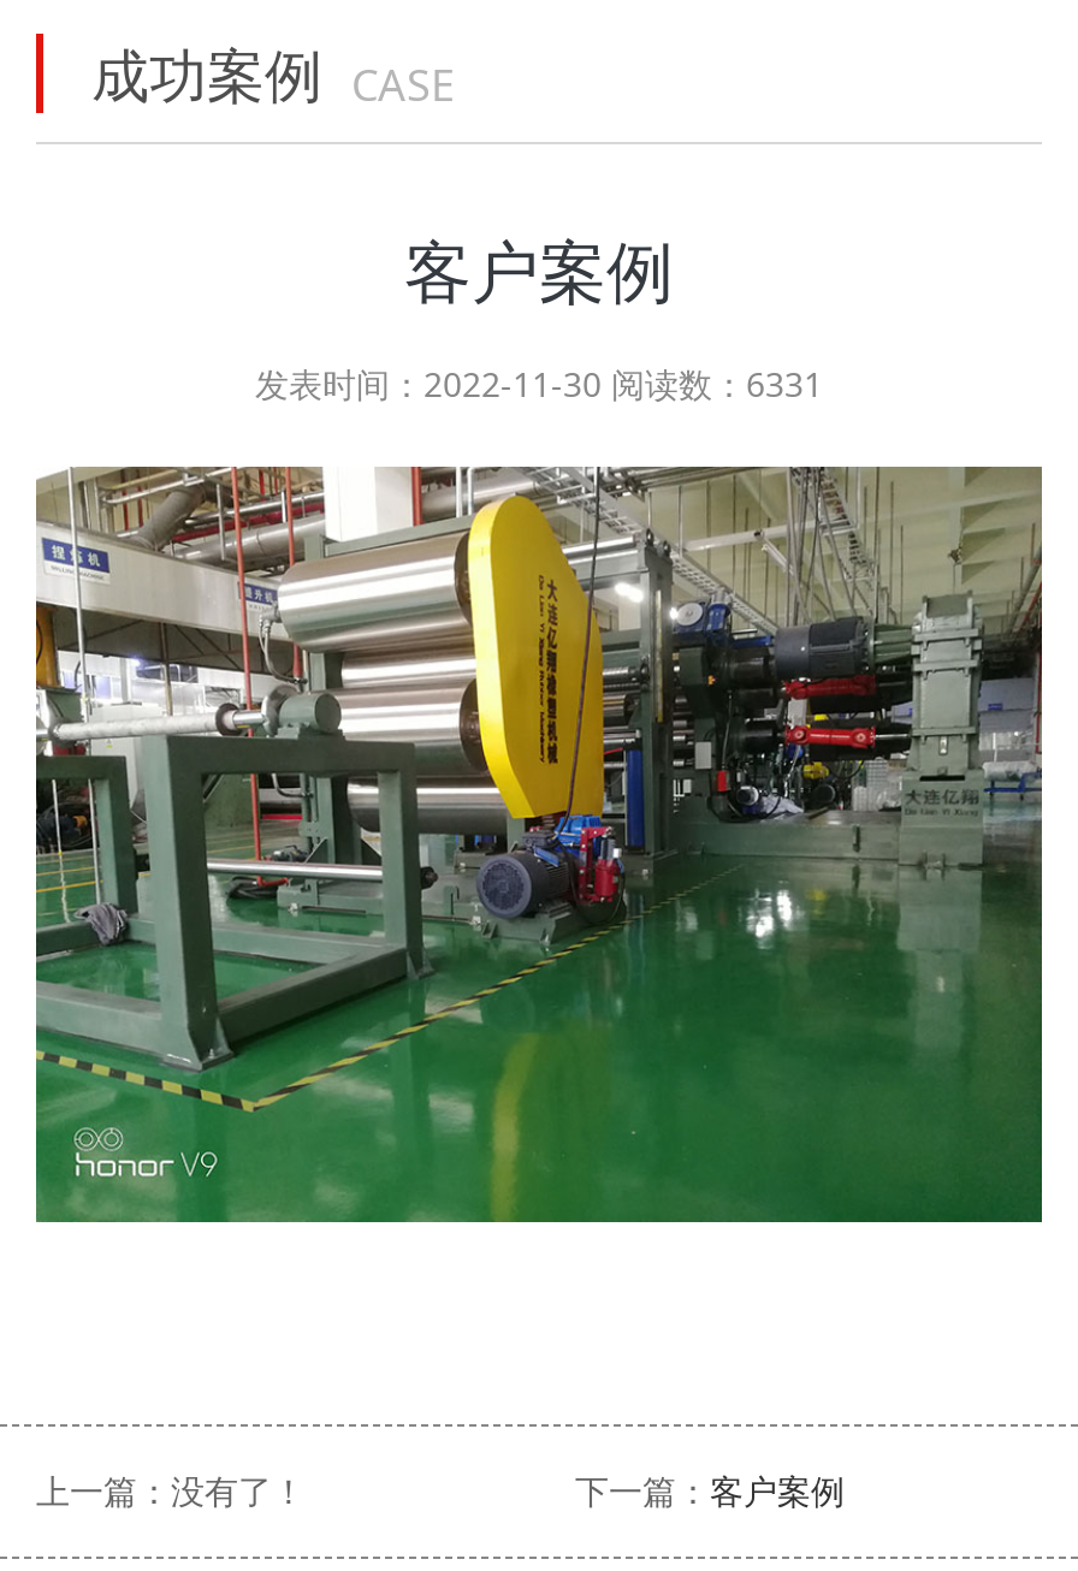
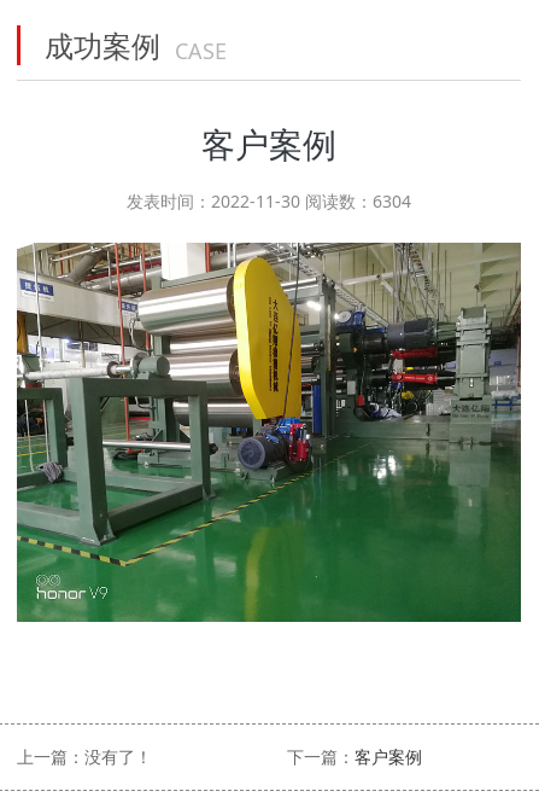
- 发表时间：2022-11-30 阅读数：6331
+ 发表时间：2022-11-30 阅读数：6304
